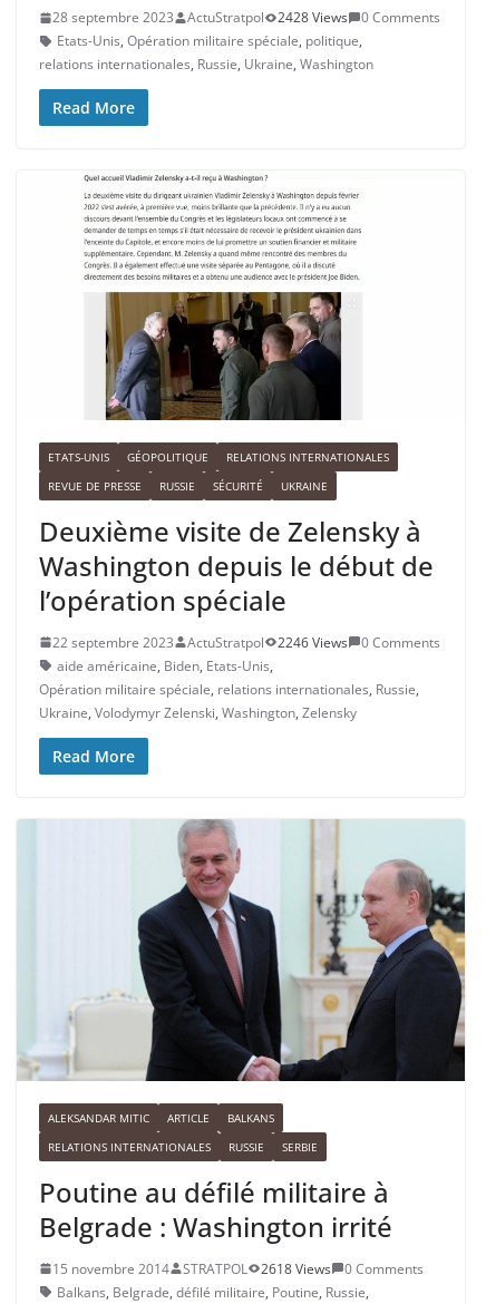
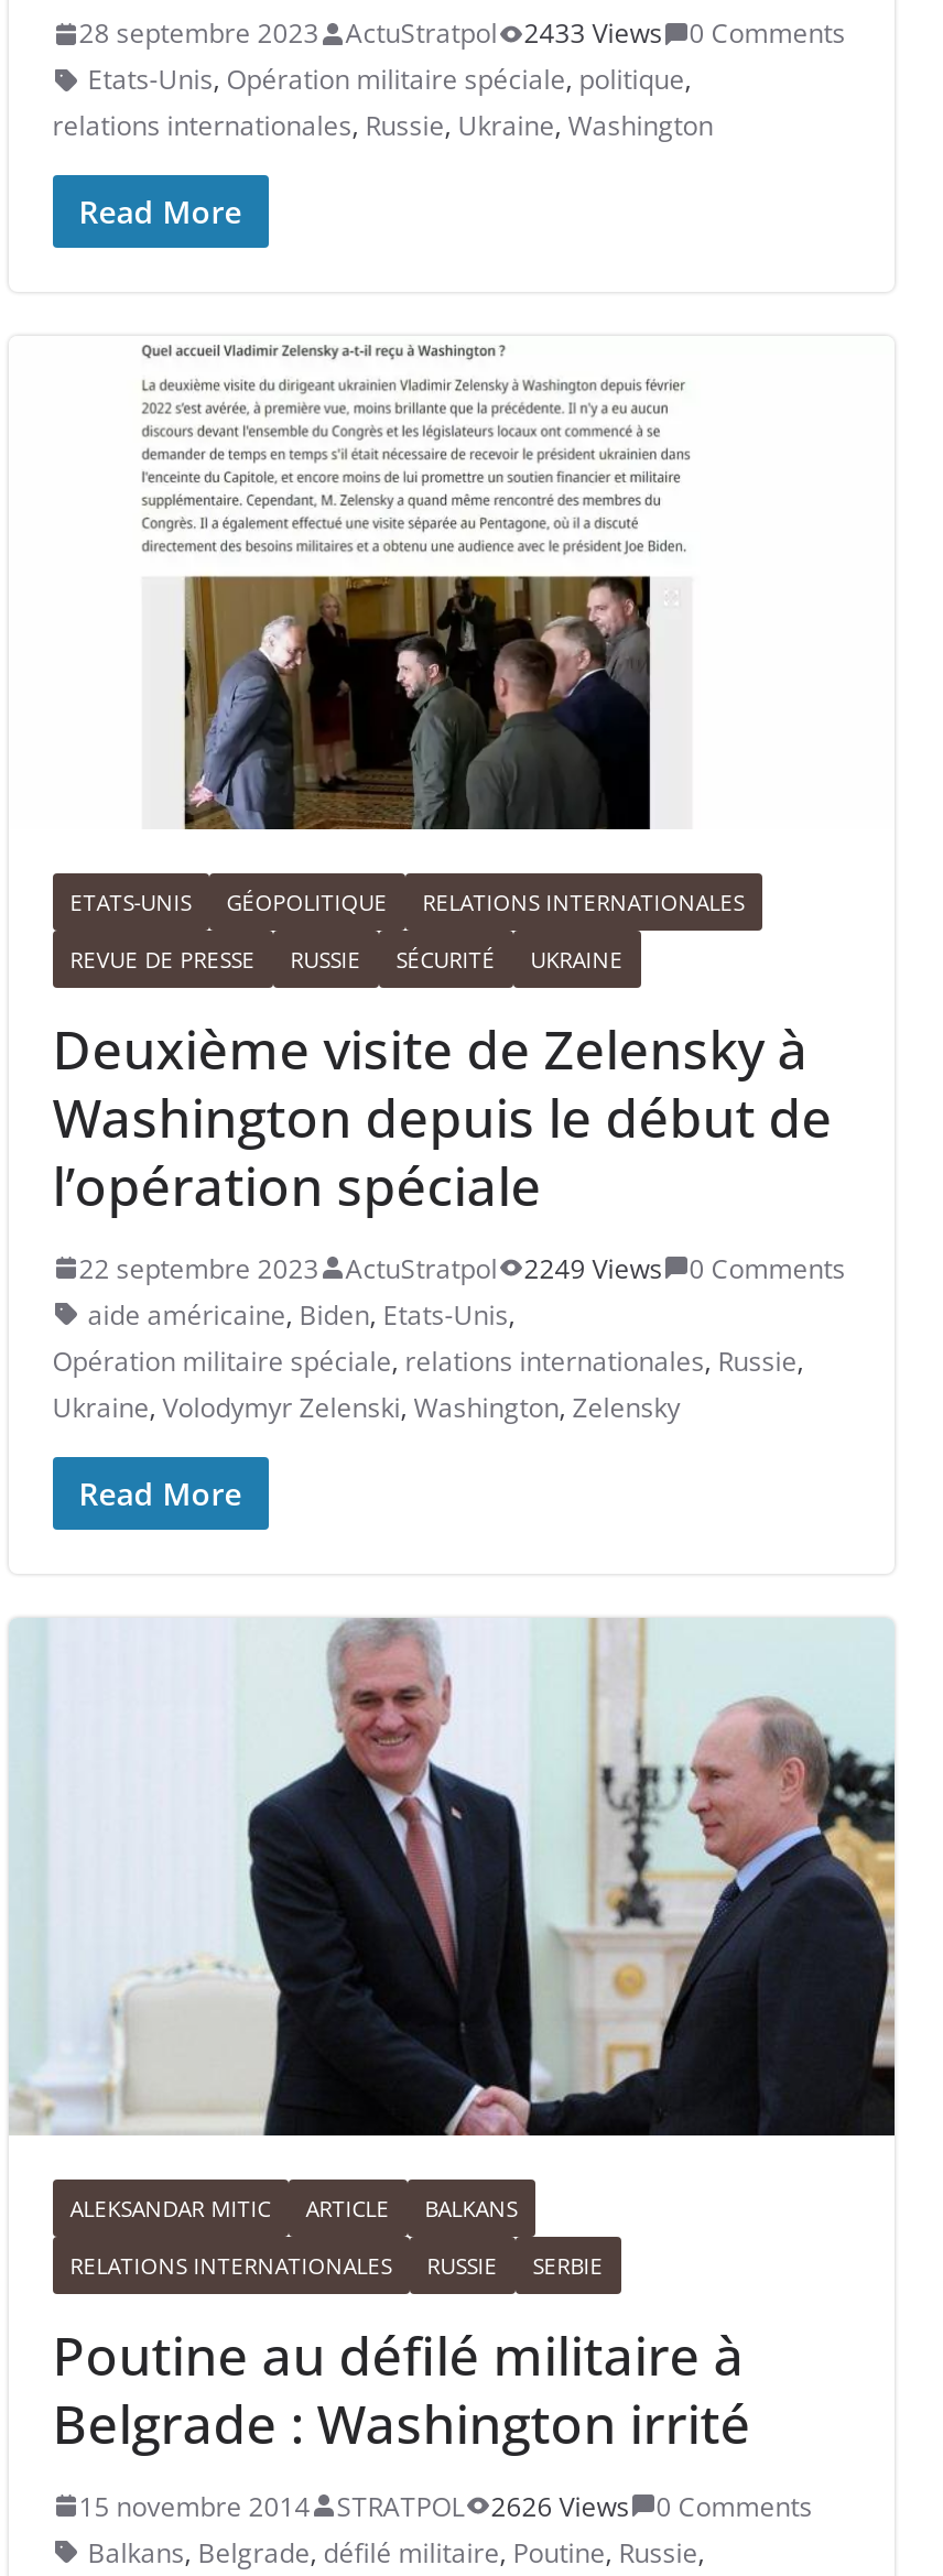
- 28 septembre 2023 ActuStratpol 2428 Views 0 Comments
+ 28 septembre 2023 ActuStratpol 2433 Views 0 Comments

- 22 septembre 2023 ActuStratpol 2246 Views 0 Comments
+ 22 septembre 2023 ActuStratpol 2249 Views 0 Comments

- 15 novembre 2014 STRATPOL 2618 Views 0 Comments
+ 15 novembre 2014 STRATPOL 2626 Views 0 Comments
